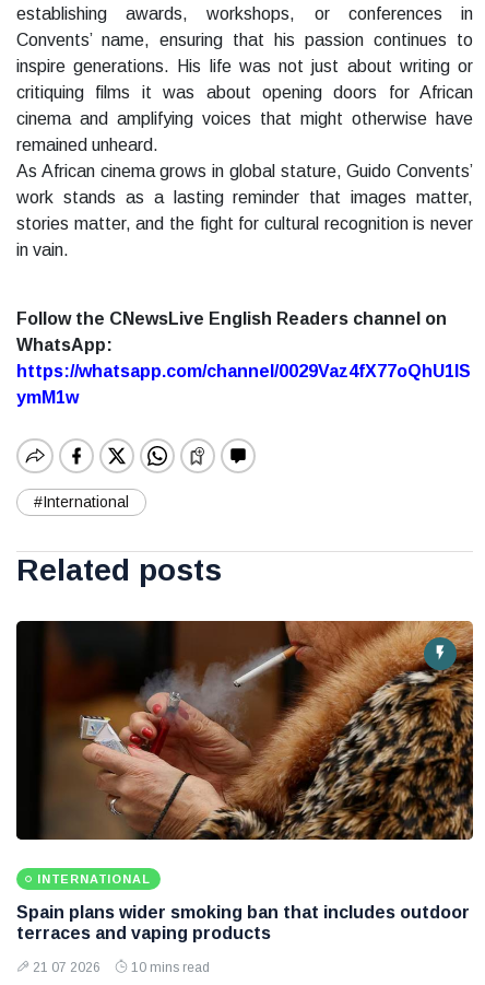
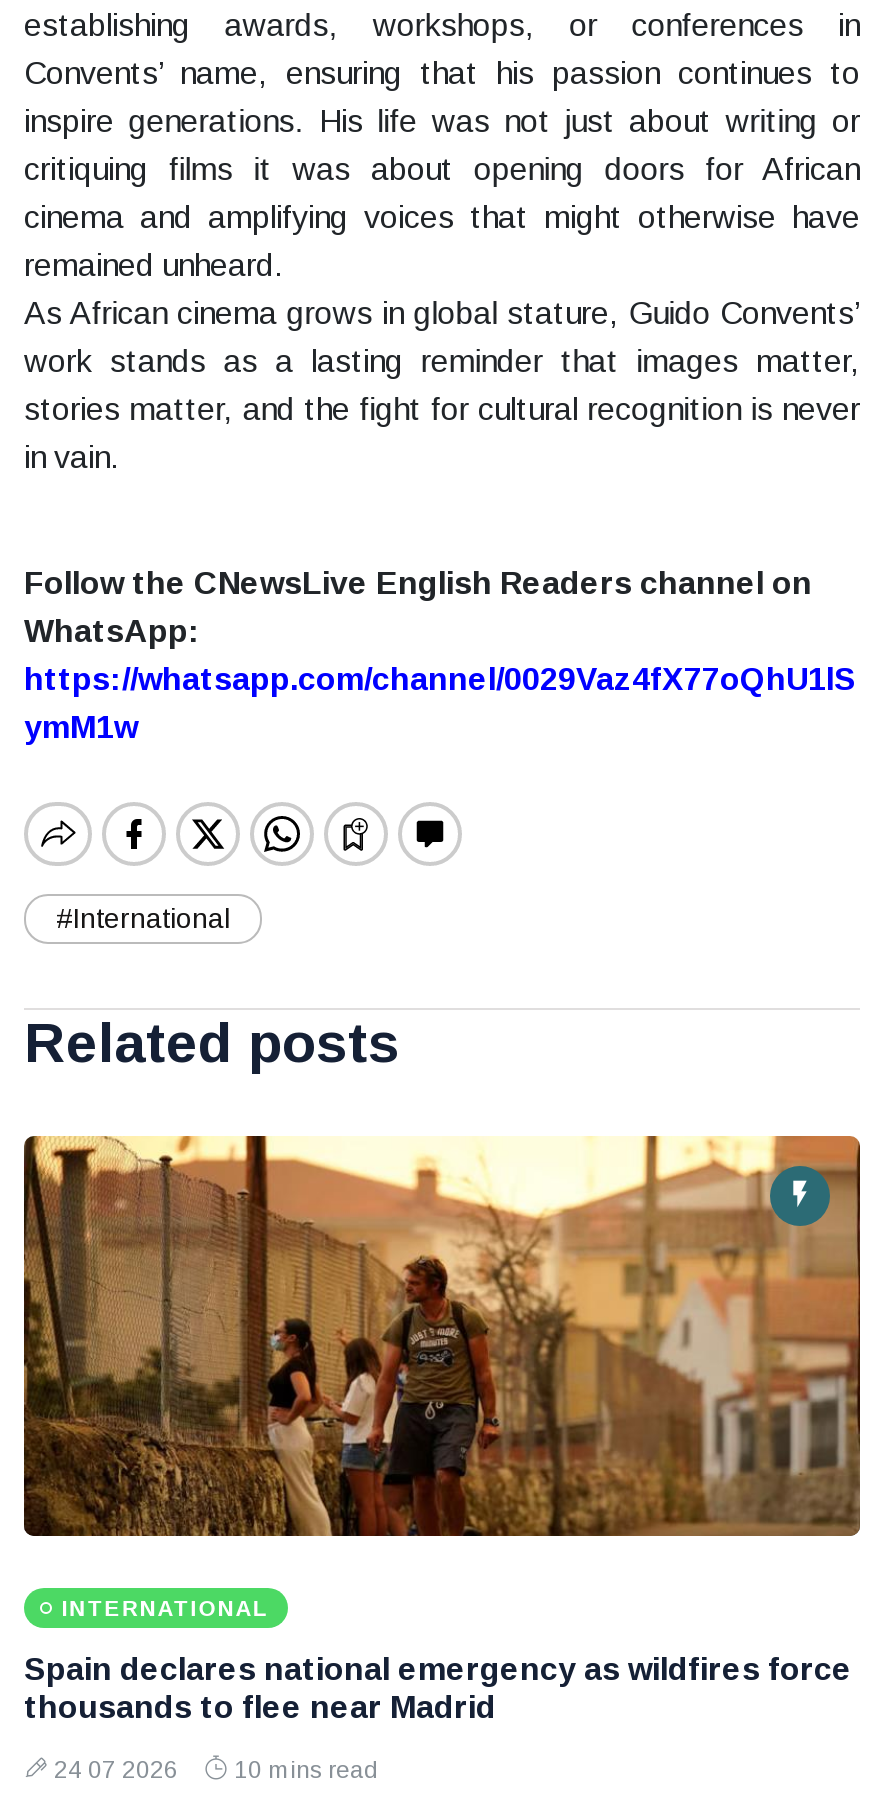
- [image]
+ [image]

- Spain plans wider smoking ban that includes outdoor
- terraces and vaping products
+ Spain declares national emergency as wildfires force
+ thousands to flee near Madrid

- 21 07 2026 10 mins read
+ 24 07 2026 10 mins read
